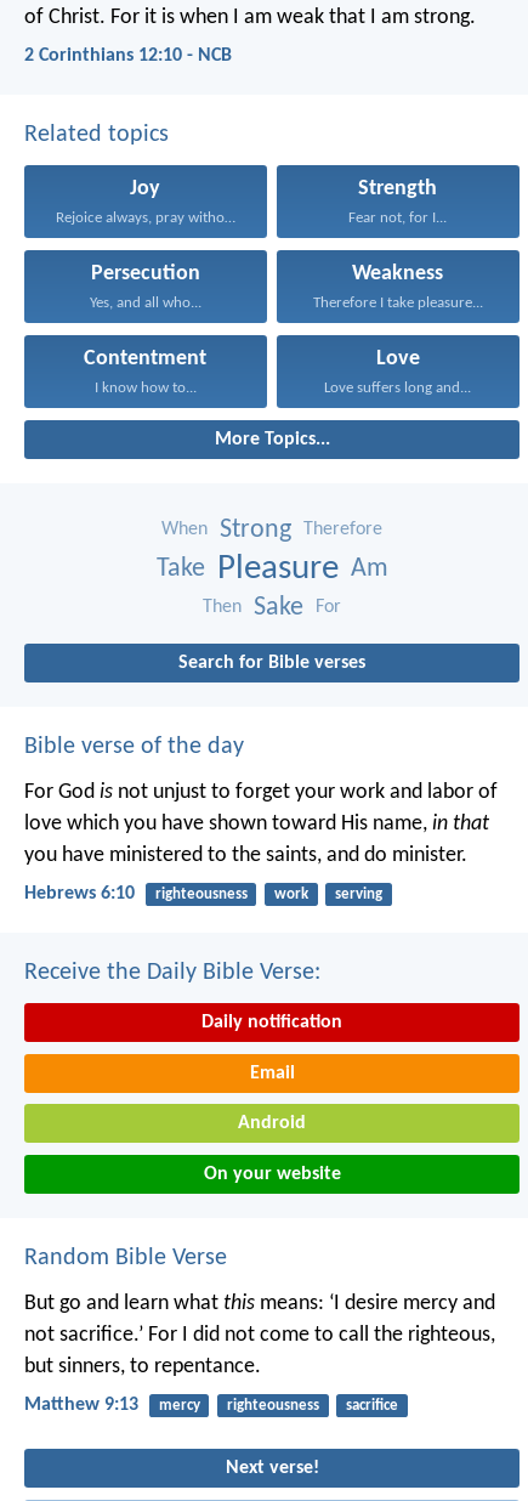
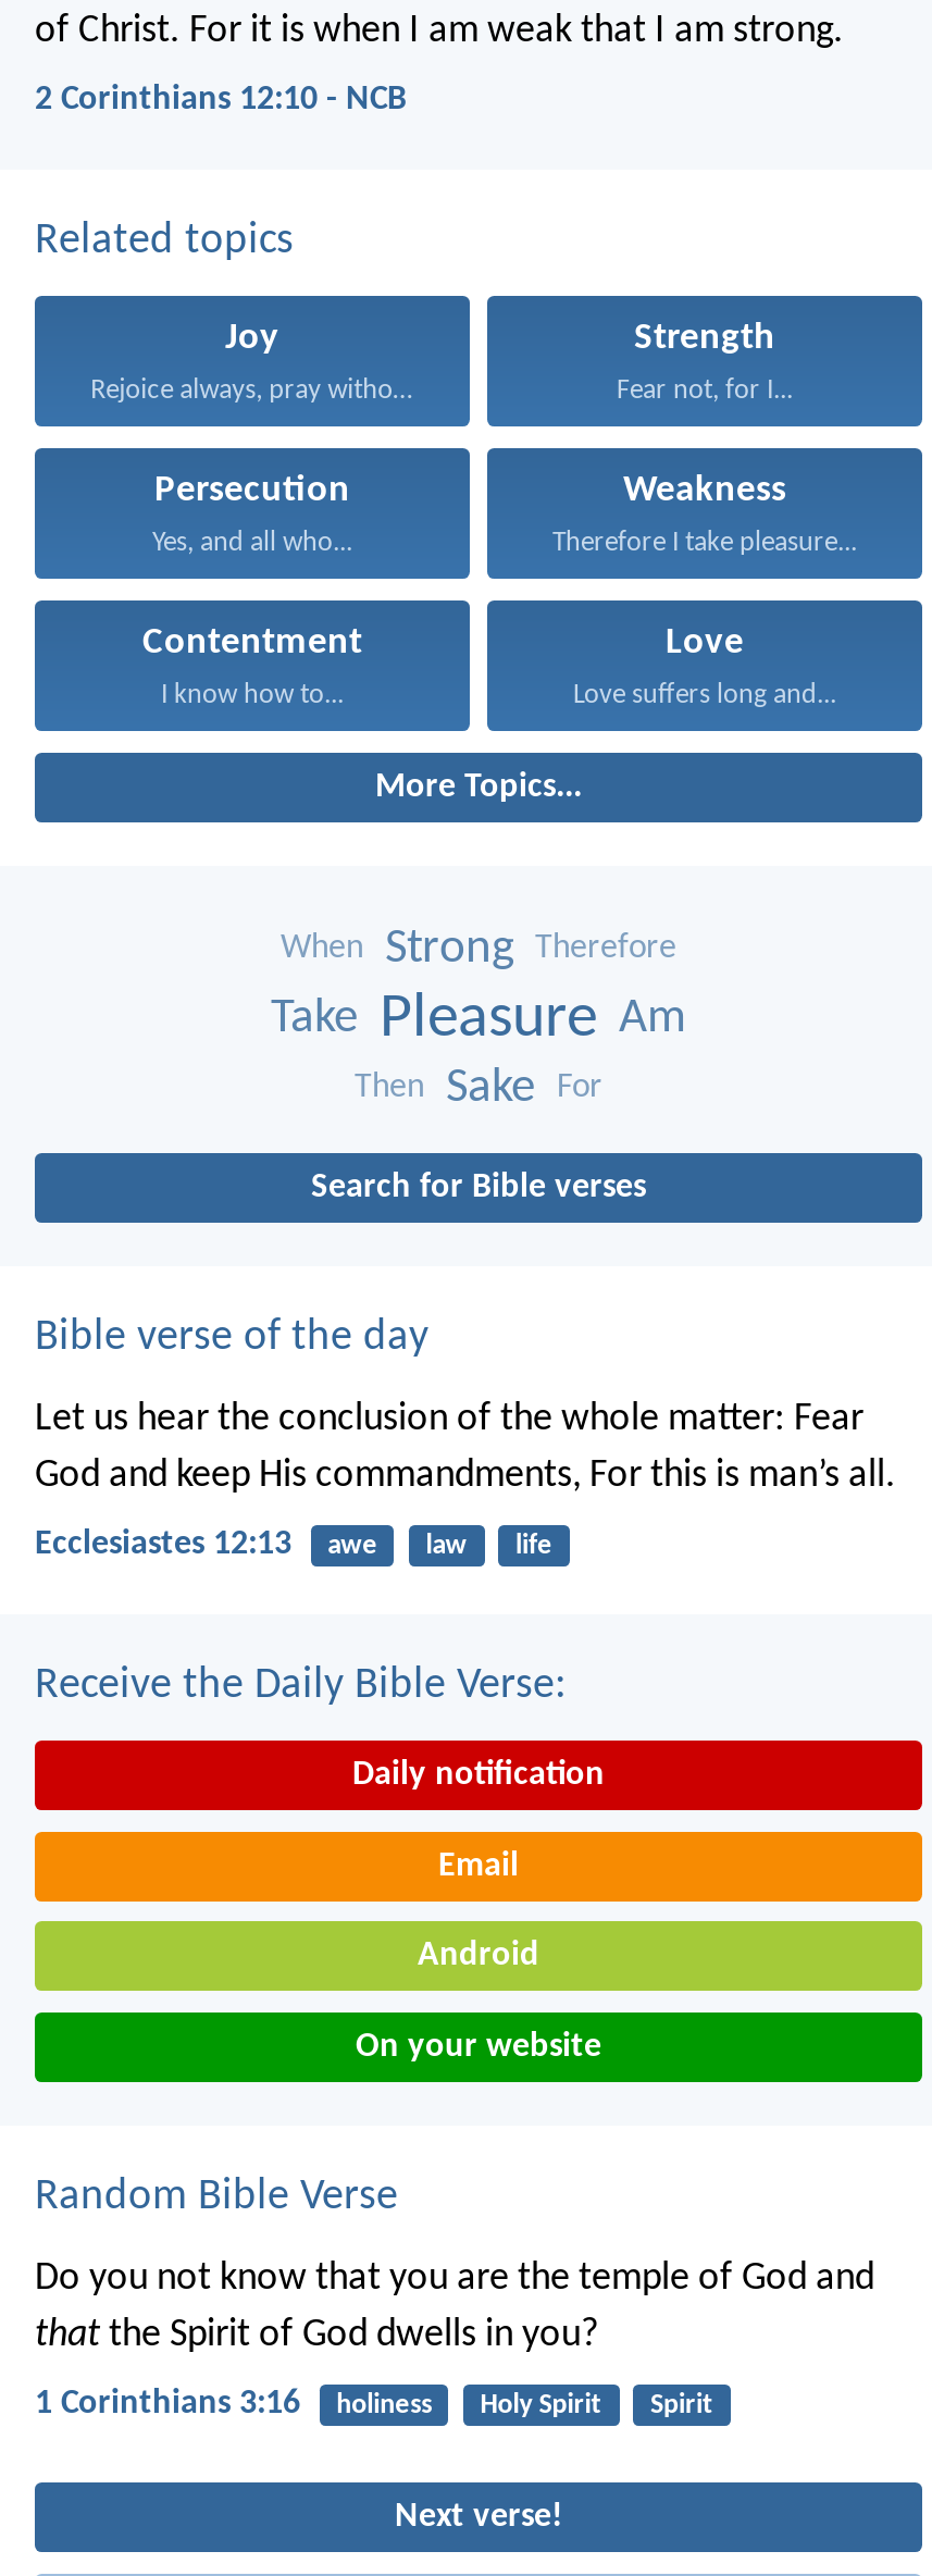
- For God is not unjust to forget your work and labor of
- love which you have shown toward His name, in that
- you have ministered to the saints, and do minister.
+ Let us hear the conclusion of the whole matter: Fear
+ God and keep His commandments, For this is man’s all.

- Hebrews 6:10
- righteousness
- work
- serving
+ Ecclesiastes 12:13
+ awe
+ law
+ life

- But go and learn what this means: ‘I desire mercy and
- not sacrifice.’ For I did not come to call the righteous,
- but sinners, to repentance.
+ Do you not know that you are the temple of God and
+ that the Spirit of God dwells in you?

- Matthew 9:13
- mercy
- righteousness
- sacrifice
+ 1 Corinthians 3:16
+ holiness
+ Holy Spirit
+ Spirit
